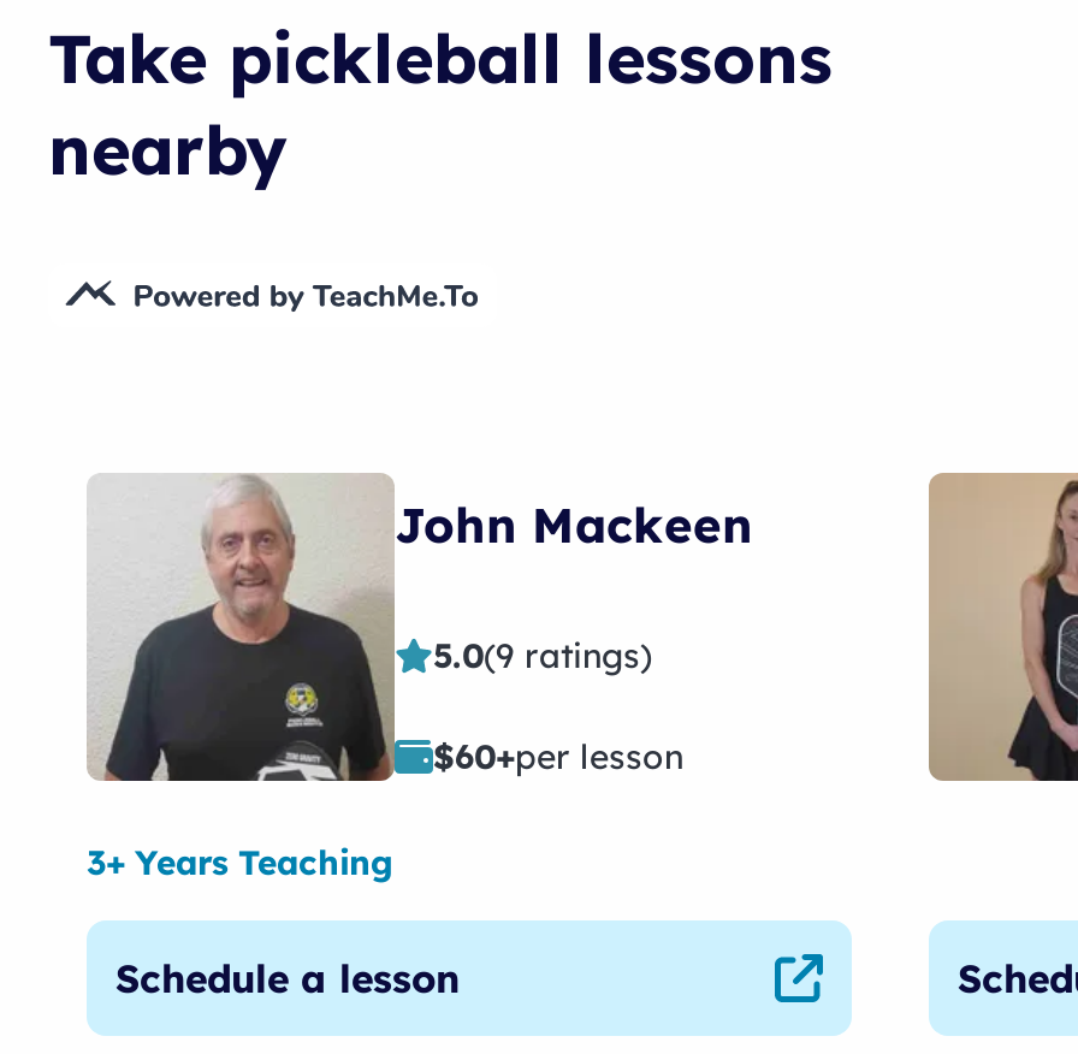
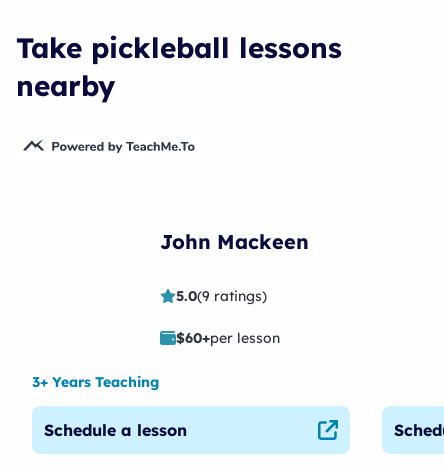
- [image]

- [image]
